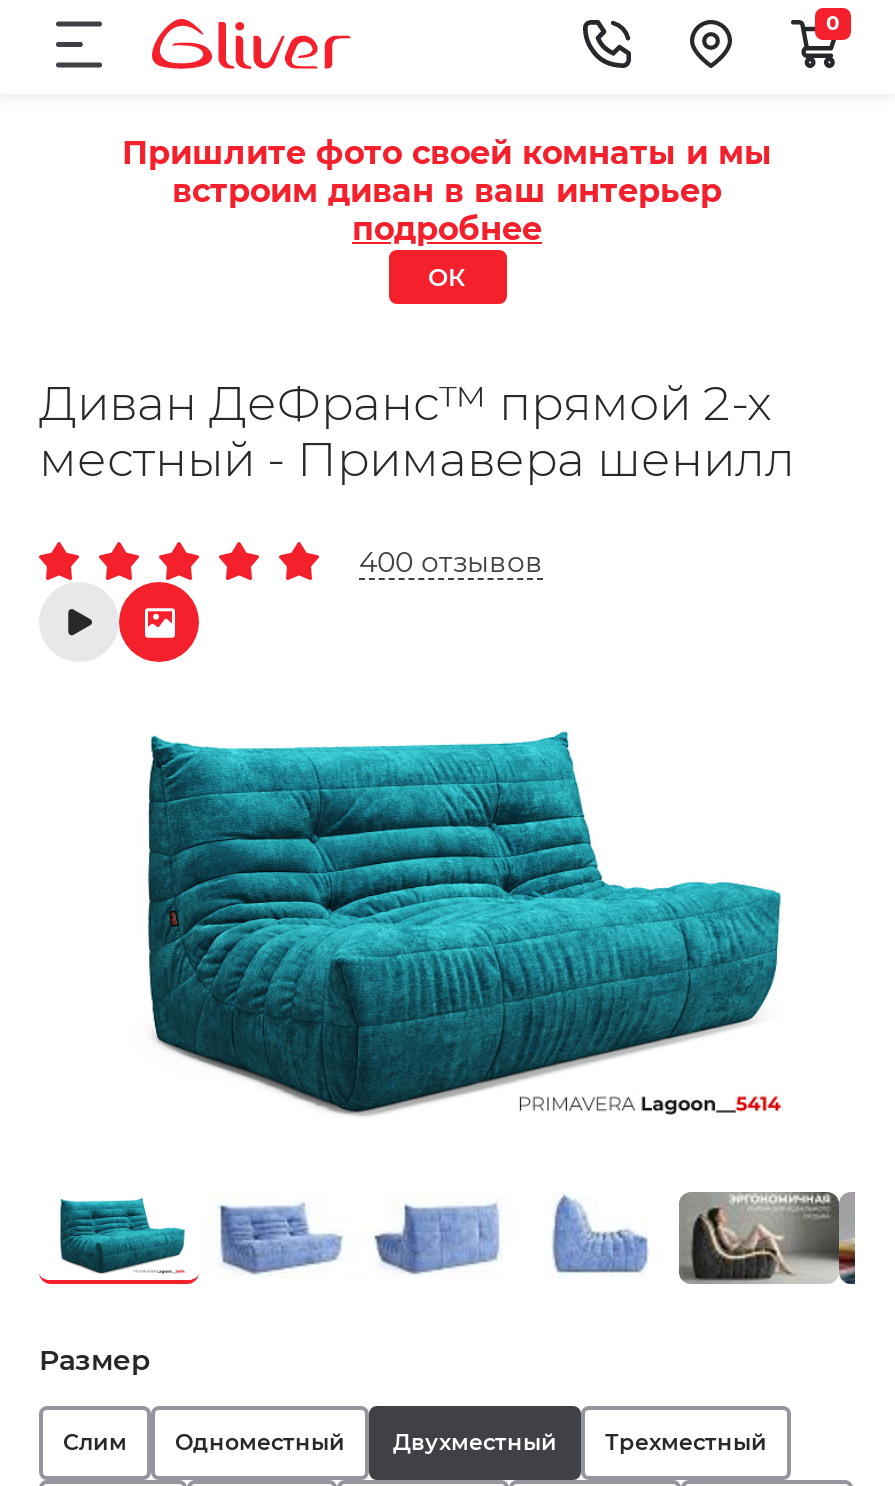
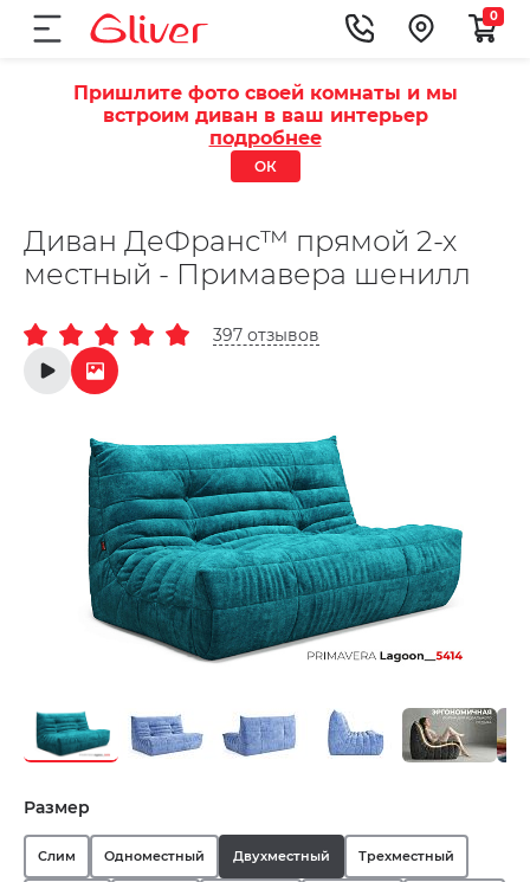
- 400 отзывов
+ 397 отзывов
